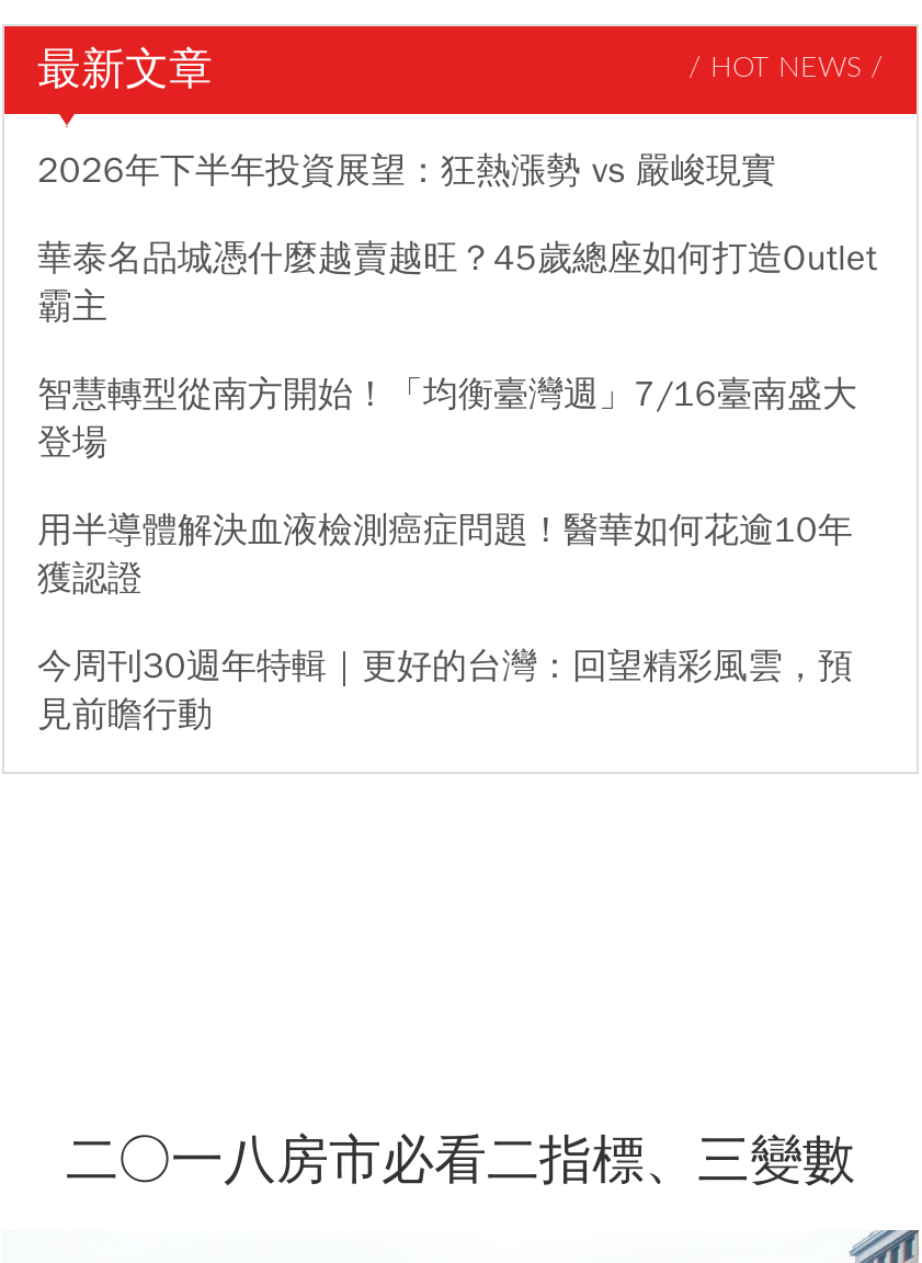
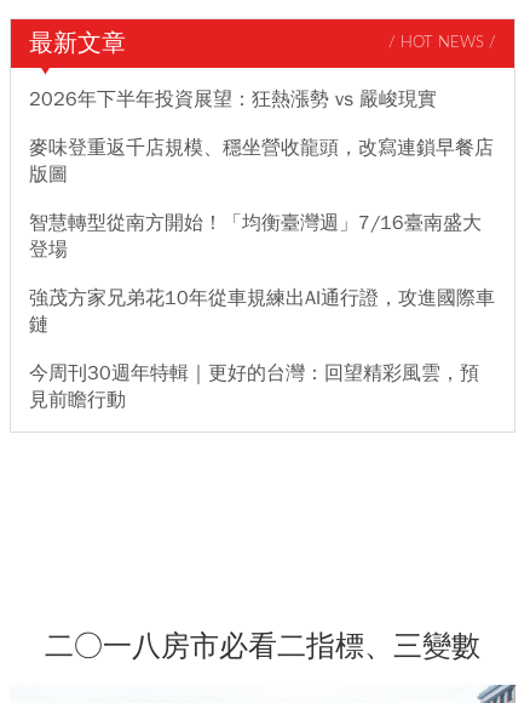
- 華泰名品城憑什麼越賣越旺？45歲總座如何打造Outlet
- 霸主
+ 麥味登重返千店規模、穩坐營收龍頭，改寫連鎖早餐店
+ 版圖

- 用半導體解決血液檢測癌症問題！醫華如何花逾10年
- 獲認證
+ 強茂方家兄弟花10年從車規練出AI通行證，攻進國際車
+ 鏈
